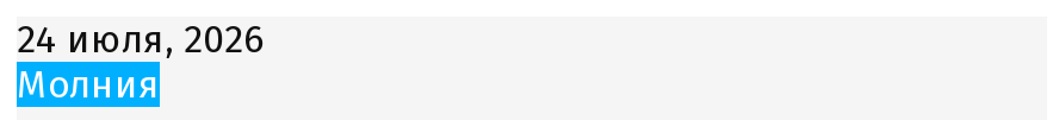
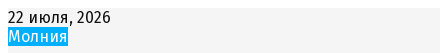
- 24 июля, 2026
+ 22 июля, 2026
